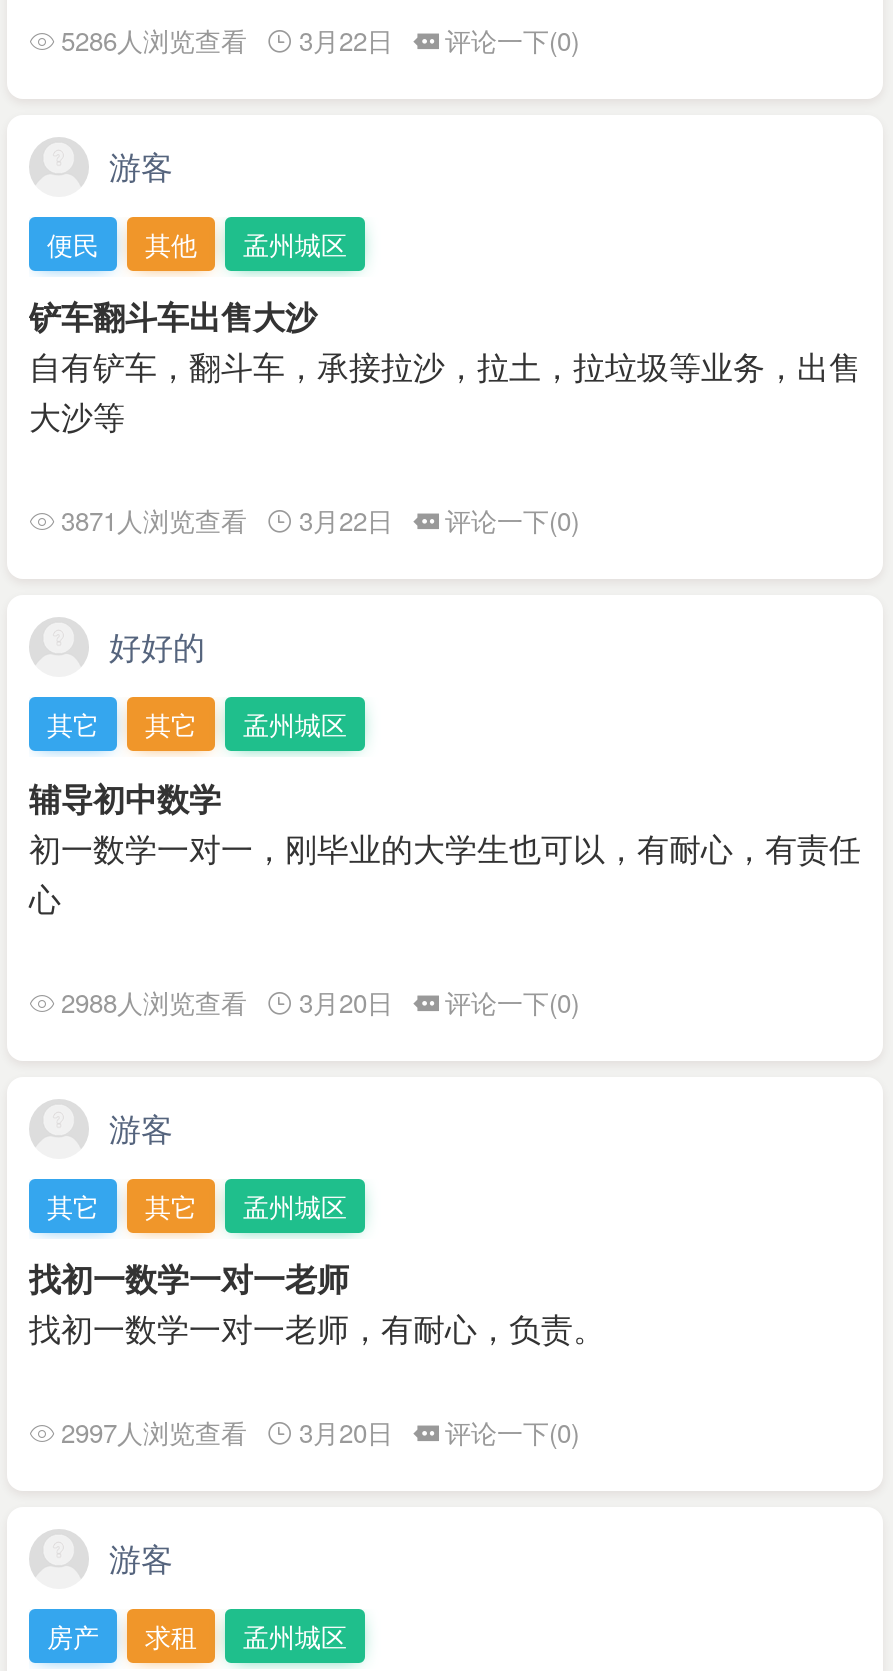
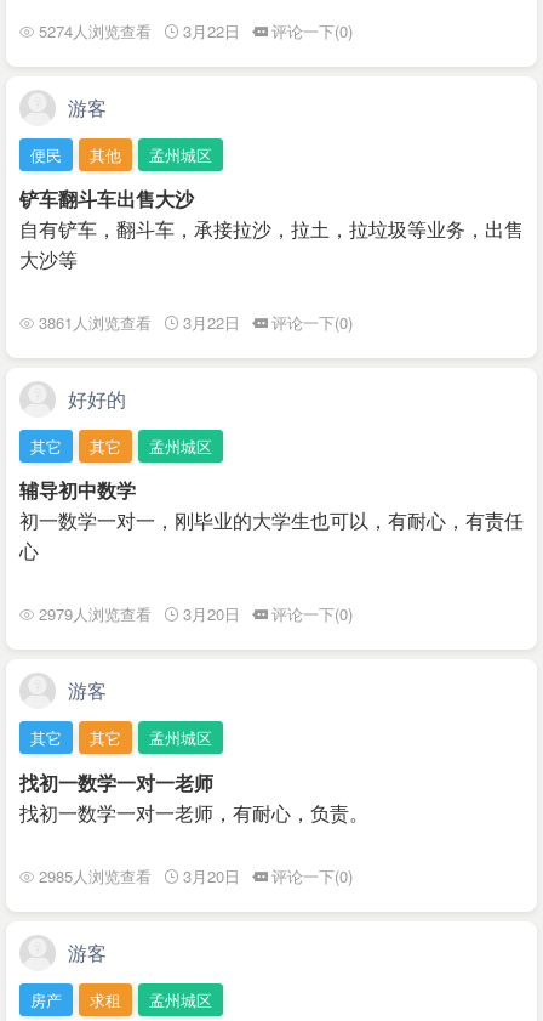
- 5286人浏览查看 3月22日 评论一下(0)
+ 5274人浏览查看 3月22日 评论一下(0)

- 3871人浏览查看 3月22日 评论一下(0)
+ 3861人浏览查看 3月22日 评论一下(0)

- 2988人浏览查看 3月20日 评论一下(0)
+ 2979人浏览查看 3月20日 评论一下(0)

- 2997人浏览查看 3月20日 评论一下(0)
+ 2985人浏览查看 3月20日 评论一下(0)
